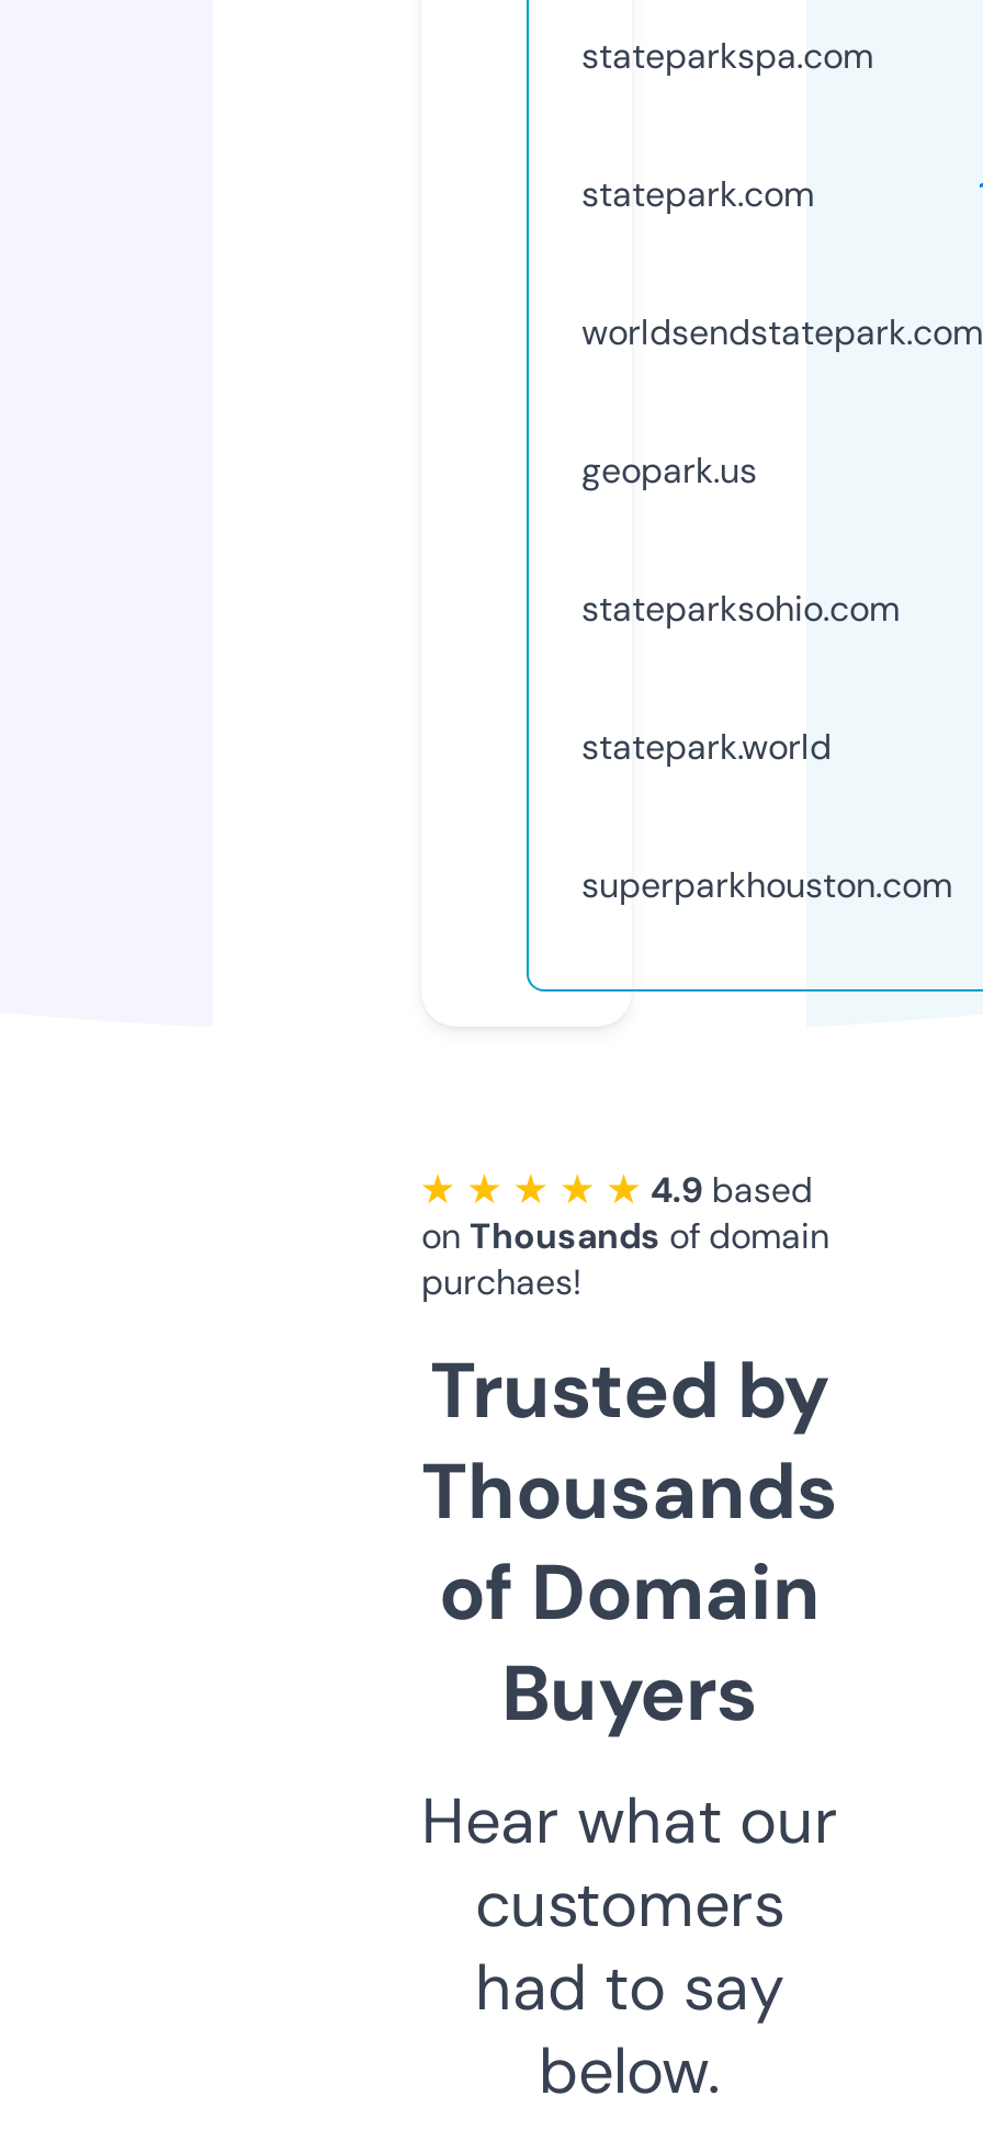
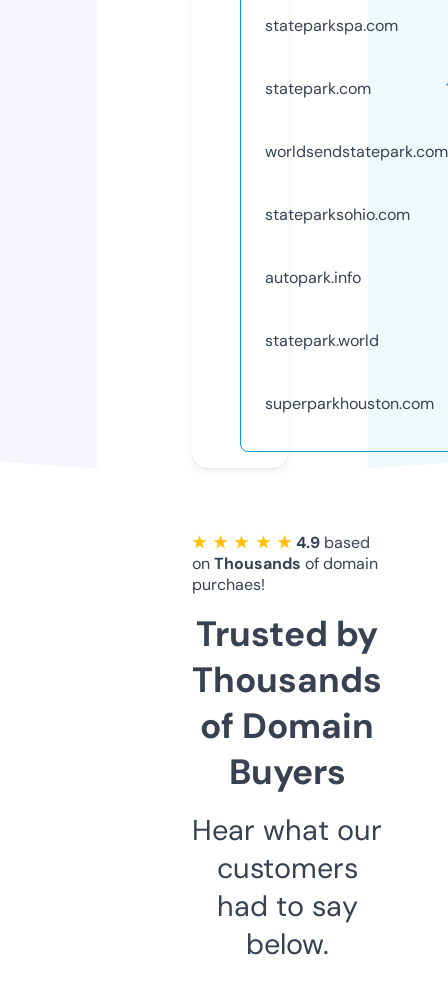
- geopark.us

moved up: stateparksohio.com

+ autopark.info
